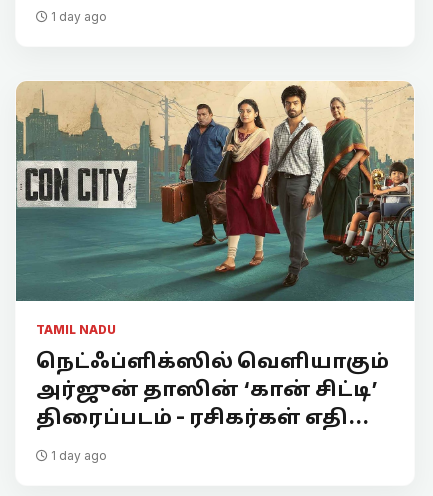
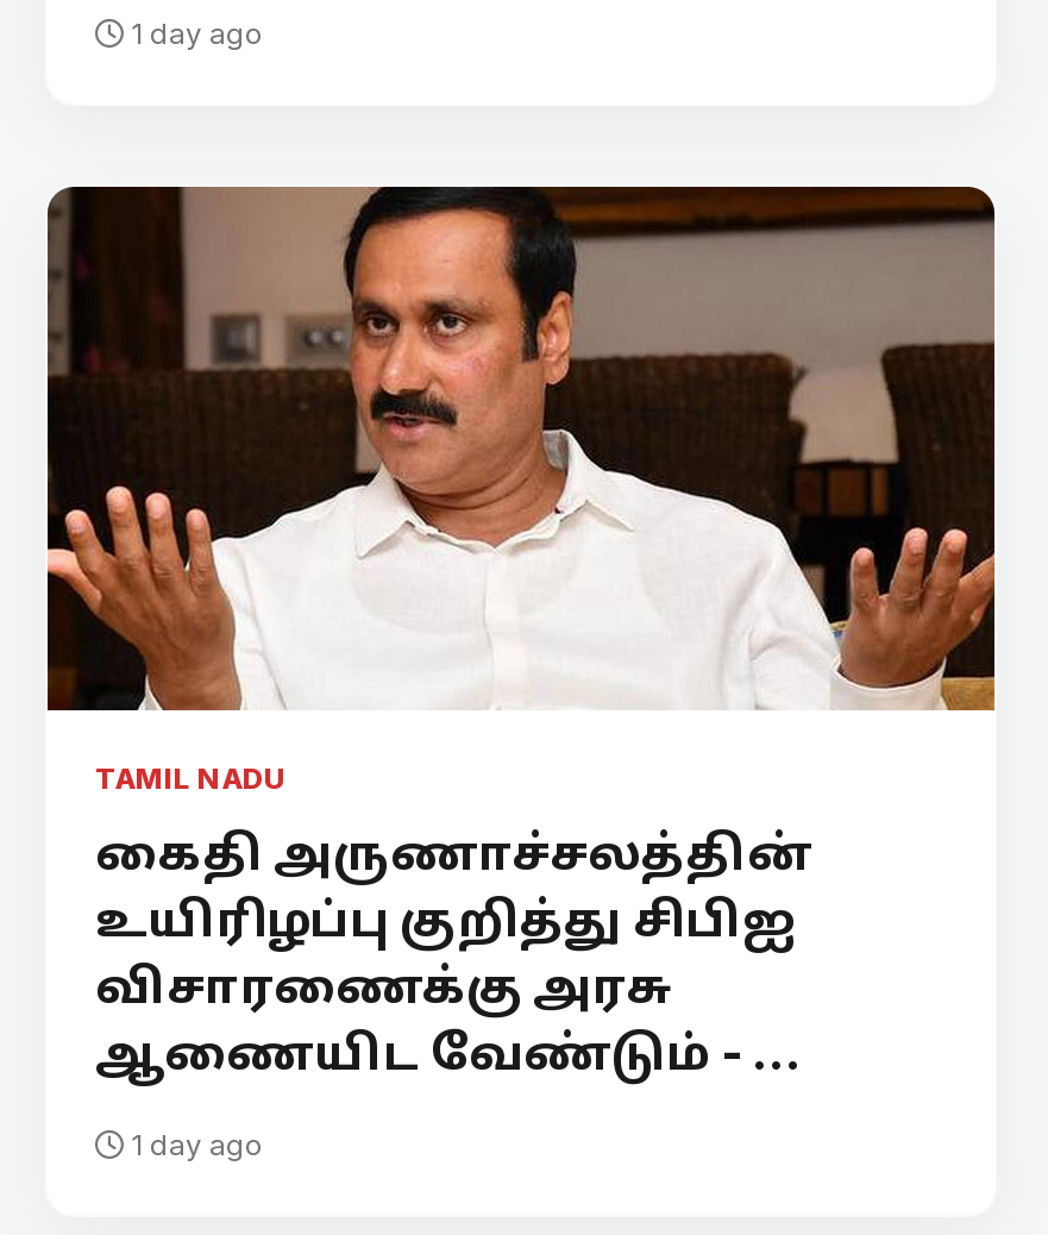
- [image]
+ [image]

- நெட்ஃப்ளிக்ஸில் வெளியாகும்
- அர்ஜுன் தாஸின் ‘கான் சிட்டி’
- திரைப்படம் - ரசிகர்கள் எதி...
+ கைதி அருணாச்சலத்தின்
+ உயிரிழப்பு குறித்து சிபிஐ
+ விசாரணைக்கு அரசு
+ ஆணையிட வேண்டும் - ...
